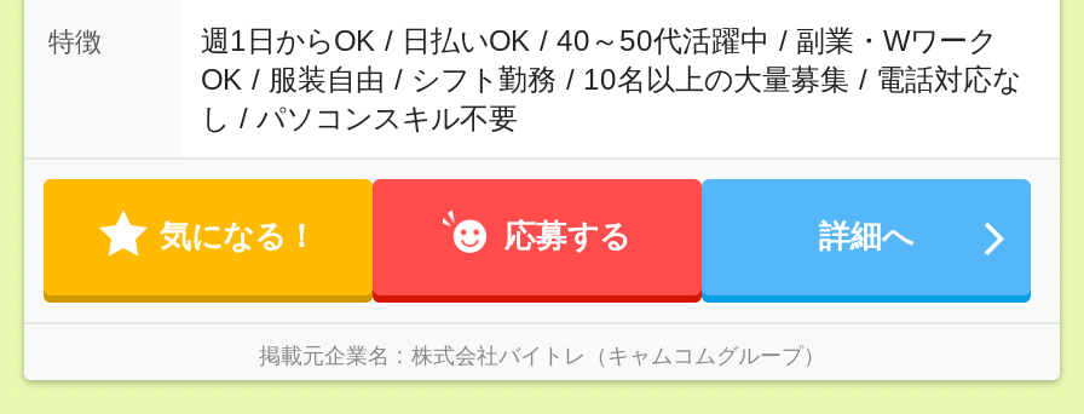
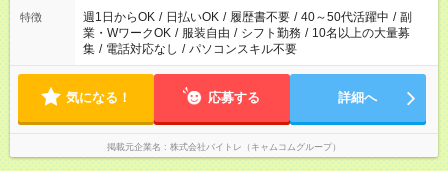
- 週1日からOK / 日払いOK / 40～50代活躍中 / 副業・Wワーク
- OK / 服装自由 / シフト勤務 / 10名以上の大量募集 / 電話対応な
- し / パソコンスキル不要
+ 週1日からOK / 日払いOK / 履歴書不要 / 40～50代活躍中 / 副
+ 業・WワークOK / 服装自由 / シフト勤務 / 10名以上の大量募
+ 集 / 電話対応なし / パソコンスキル不要
